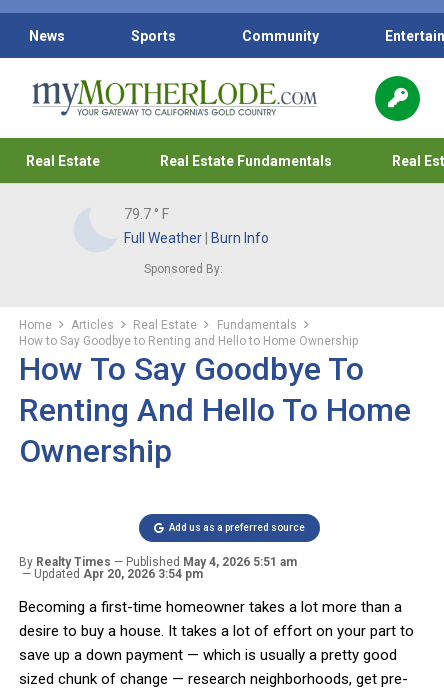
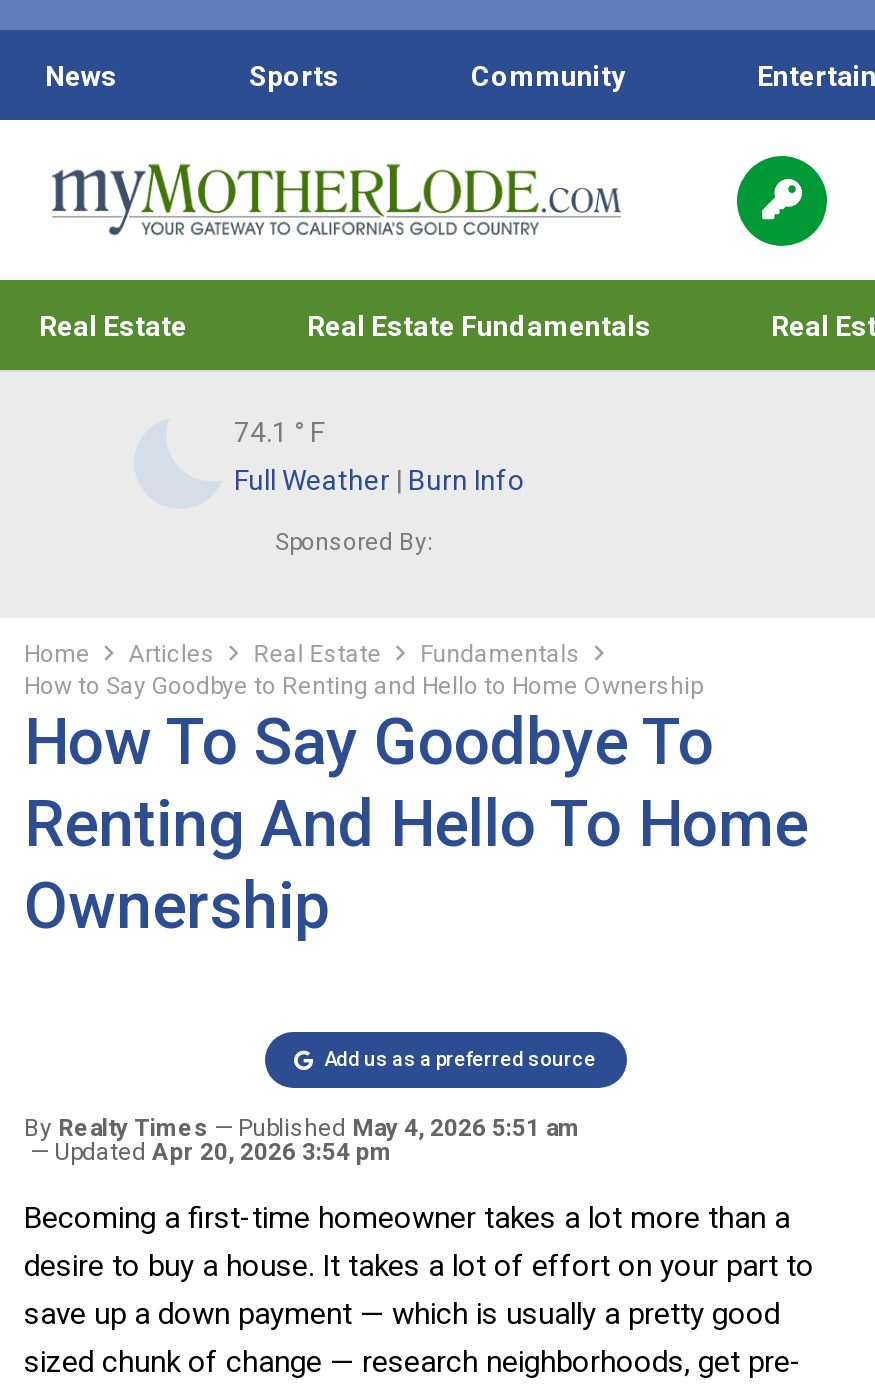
- 79.7 ° F
+ 74.1 ° F
